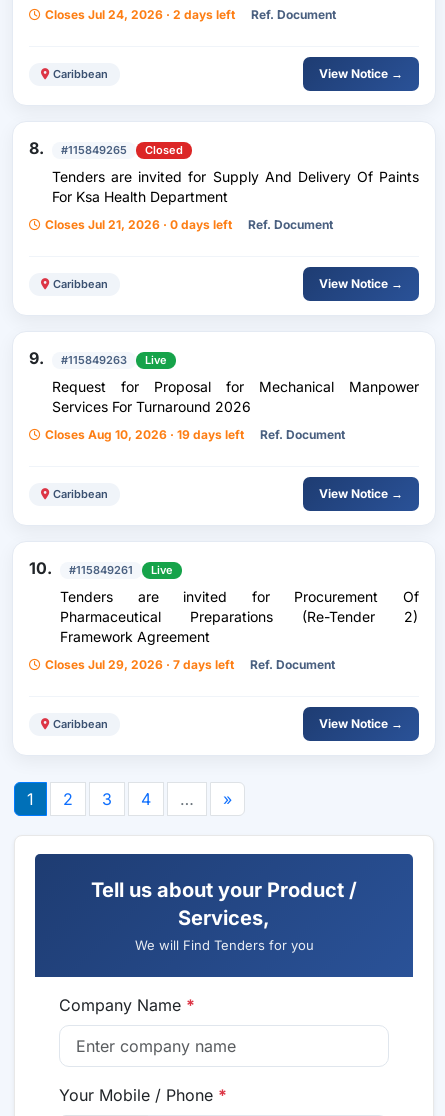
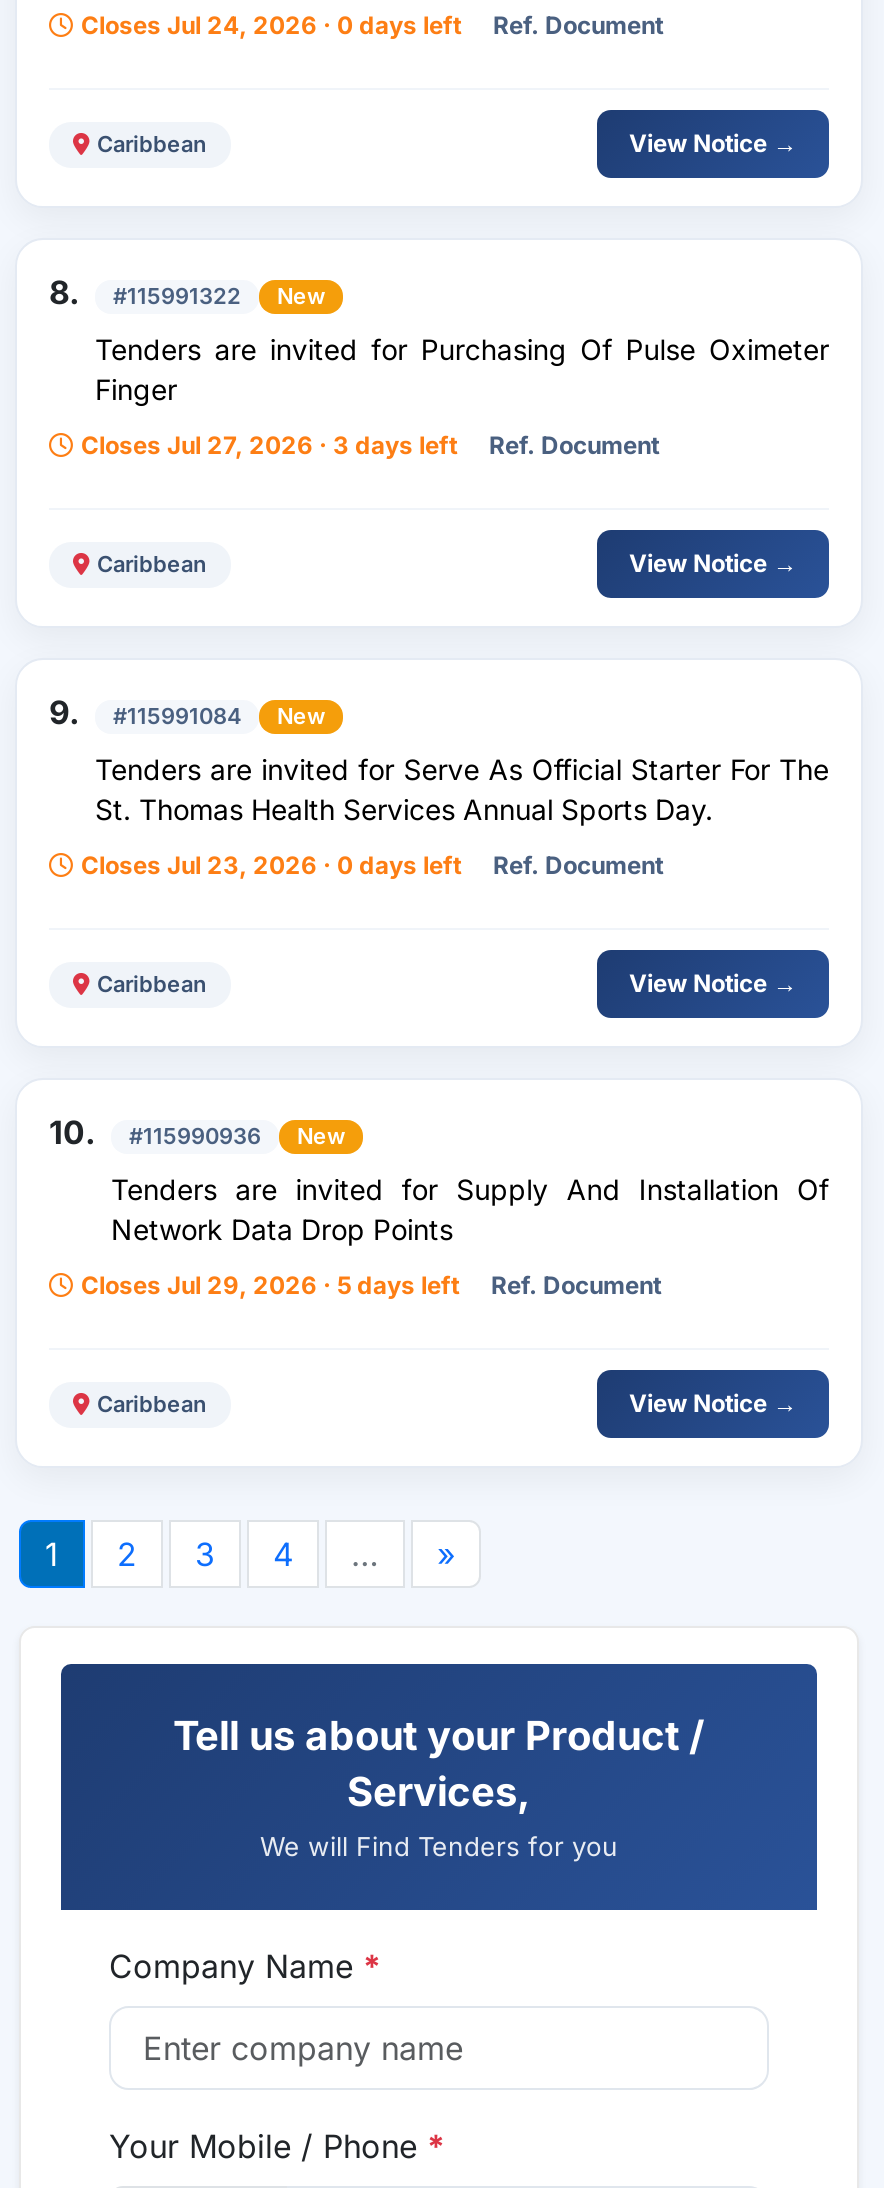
- Closes Jul 24, 2026 · 2 days left
+ Closes Jul 24, 2026 · 0 days left

- #115849265
- Closed
+ #115991322
+ New

- Tenders are invited for Supply And Delivery Of Paints
- For Ksa Health Department
+ Tenders are invited for Purchasing Of Pulse Oximeter
+ Finger

- Closes Jul 21, 2026 · 0 days left
+ Closes Jul 27, 2026 · 3 days left

- #115849263
- Live
+ #115991084
+ New

- Request for Proposal for Mechanical Manpower
- Services For Turnaround 2026
+ Tenders are invited for Serve As Official Starter For The
+ St. Thomas Health Services Annual Sports Day.

- Closes Aug 10, 2026 · 19 days left
+ Closes Jul 23, 2026 · 0 days left

- #115849261
- Live
+ #115990936
+ New

- Tenders are invited for Procurement Of
- Pharmaceutical Preparations (Re-Tender 2)
- Framework Agreement
+ Tenders are invited for Supply And Installation Of
+ Network Data Drop Points

- Closes Jul 29, 2026 · 7 days left
+ Closes Jul 29, 2026 · 5 days left
